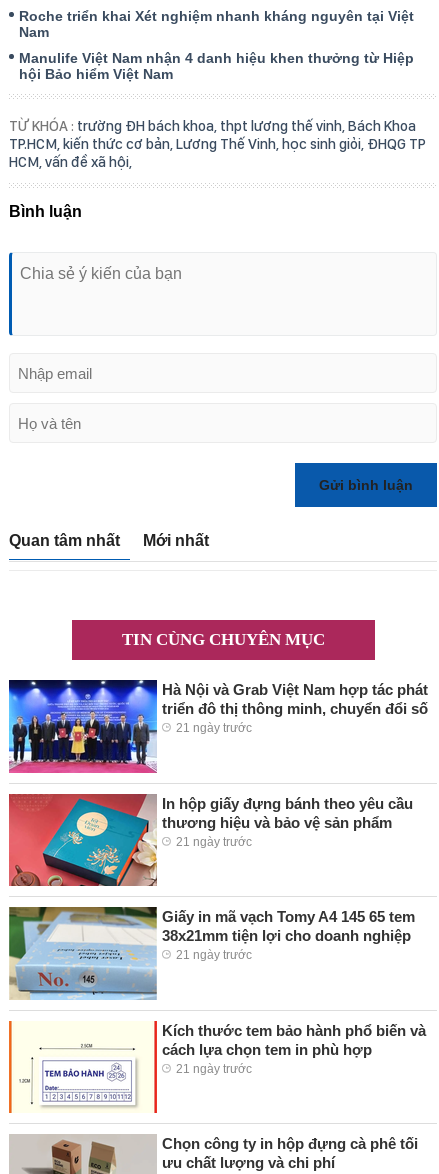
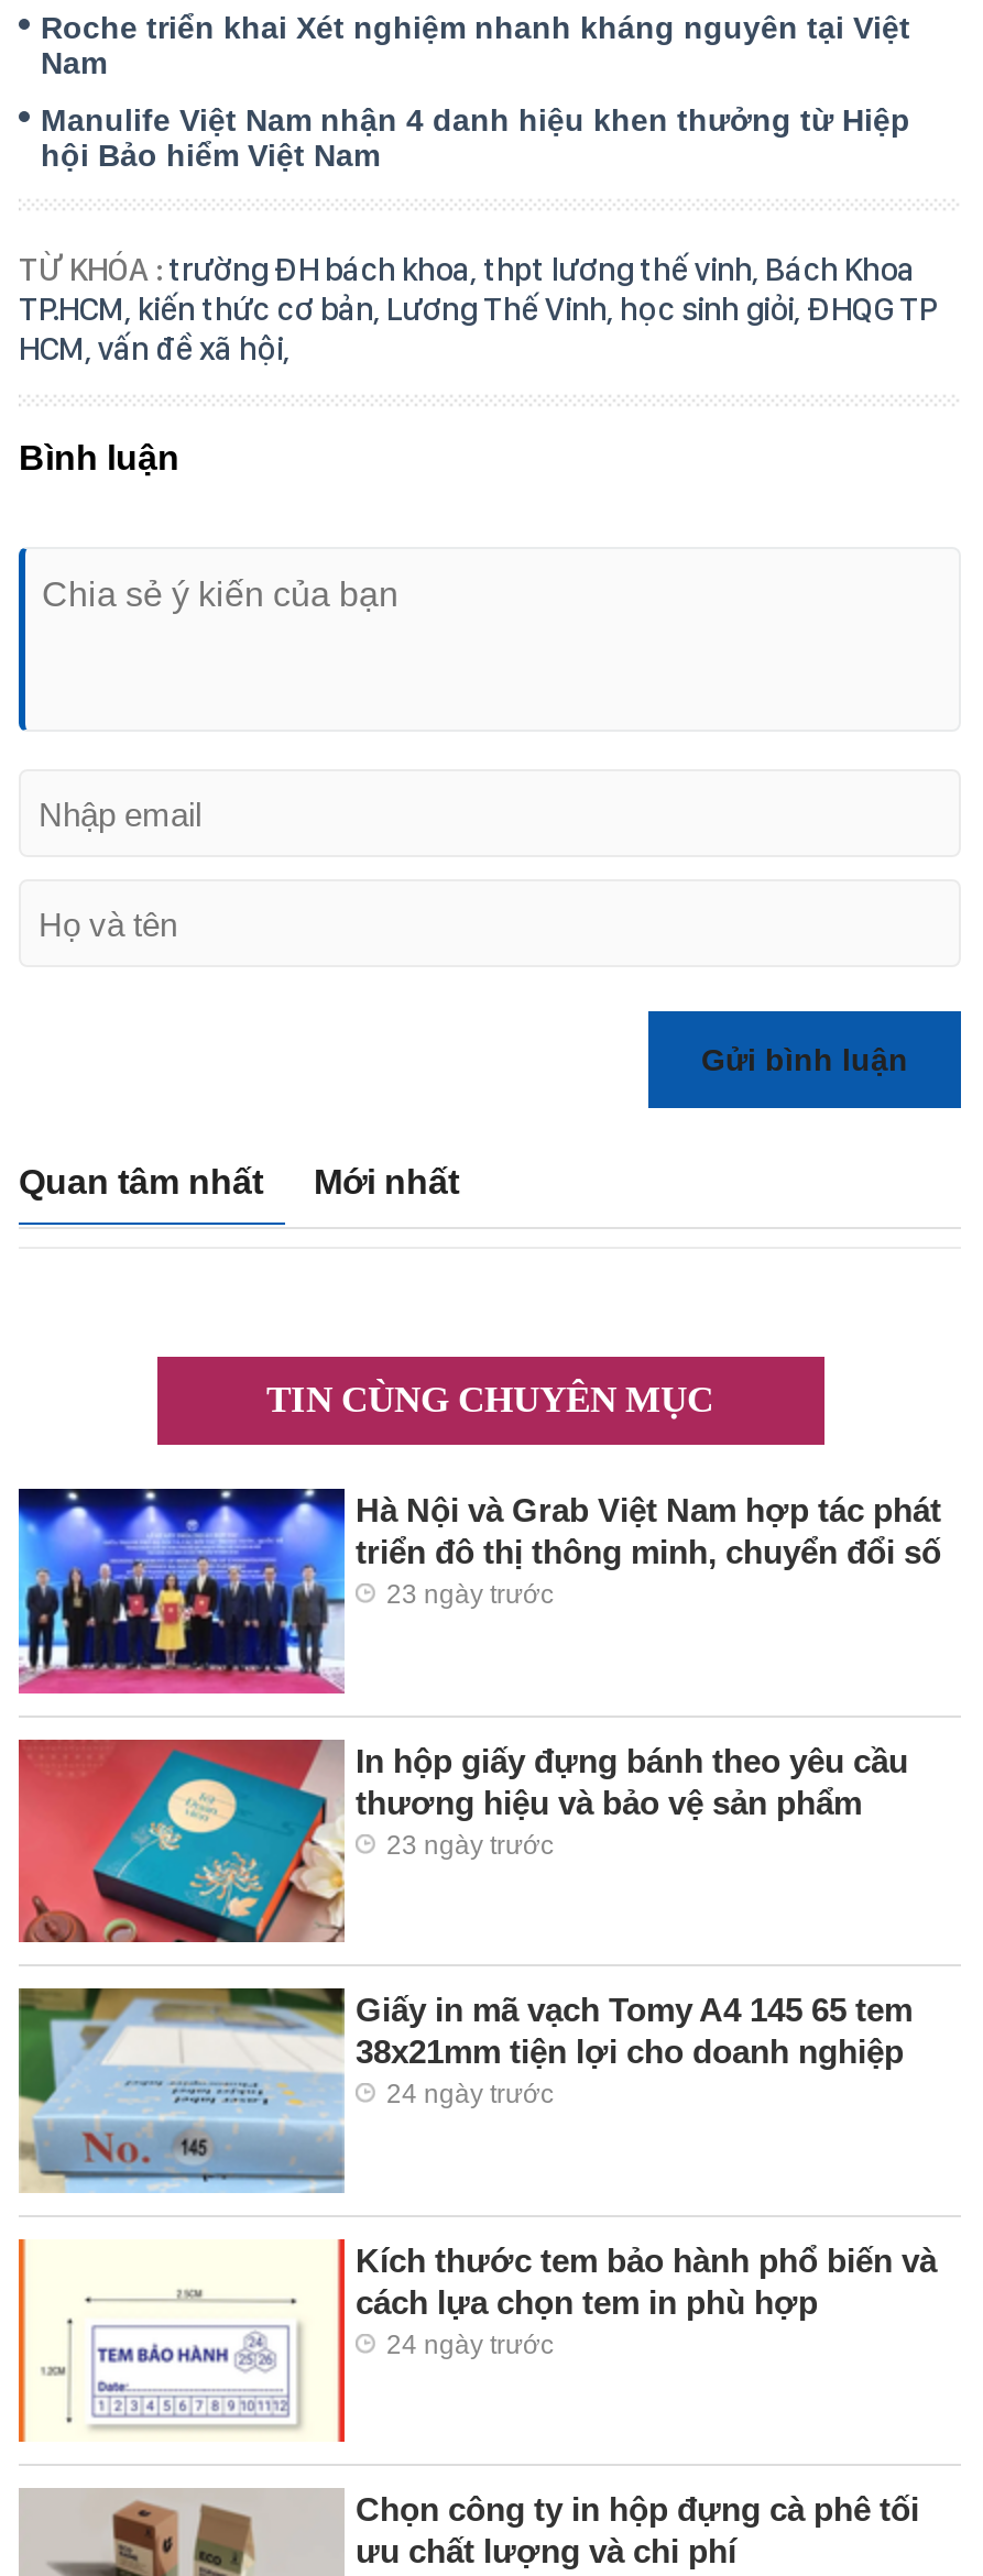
- 21 ngày trước
+ 23 ngày trước

- 21 ngày trước
+ 23 ngày trước

- 21 ngày trước
+ 24 ngày trước

- 21 ngày trước
+ 24 ngày trước
